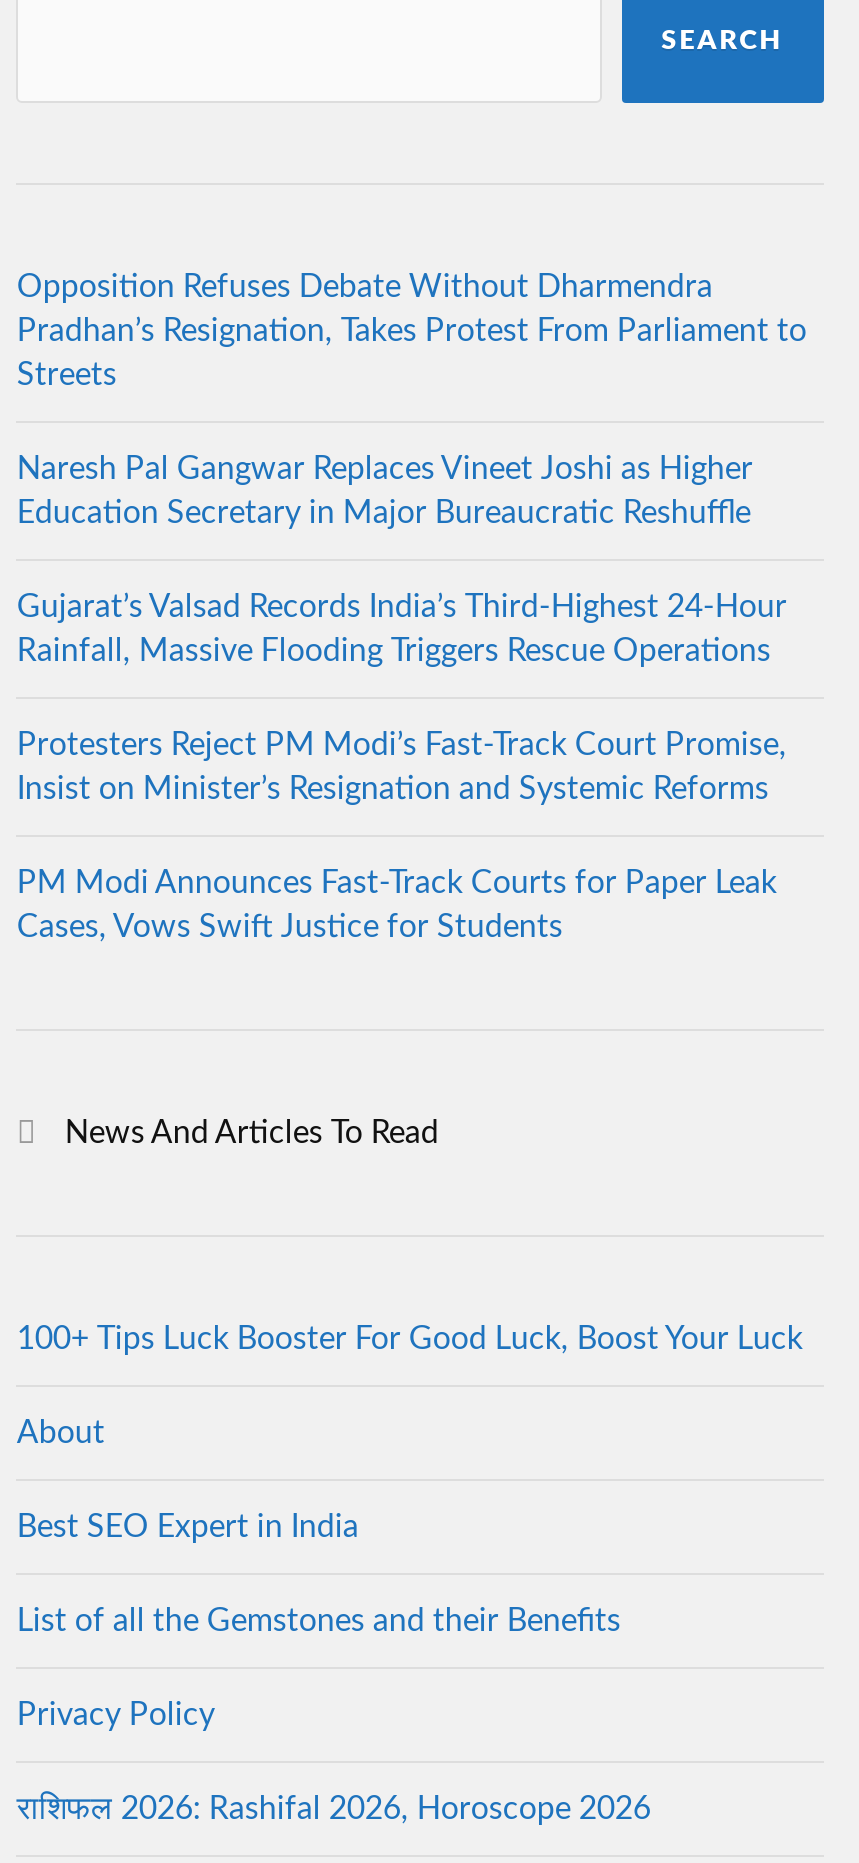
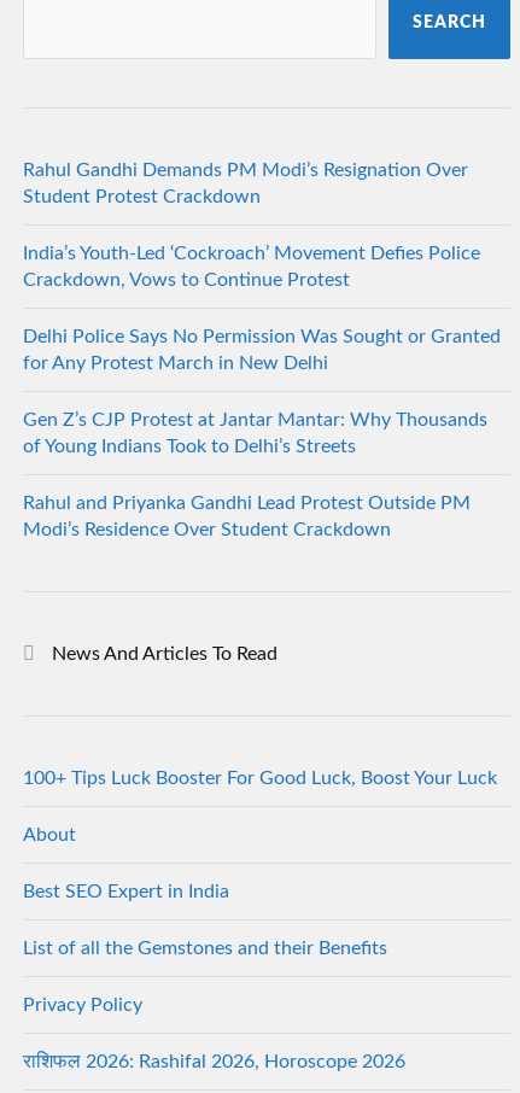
- Opposition Refuses Debate Without Dharmendra
- Pradhan’s Resignation, Takes Protest From Parliament to
- Streets
+ Rahul Gandhi Demands PM Modi’s Resignation Over
+ Student Protest Crackdown

- Naresh Pal Gangwar Replaces Vineet Joshi as Higher
- Education Secretary in Major Bureaucratic Reshuffle
+ India’s Youth-Led ‘Cockroach’ Movement Defies Police
+ Crackdown, Vows to Continue Protest

- Gujarat’s Valsad Records India’s Third-Highest 24-Hour
- Rainfall, Massive Flooding Triggers Rescue Operations
+ Delhi Police Says No Permission Was Sought or Granted
+ for Any Protest March in New Delhi

- Protesters Reject PM Modi’s Fast-Track Court Promise,
- Insist on Minister’s Resignation and Systemic Reforms
+ Gen Z’s CJP Protest at Jantar Mantar: Why Thousands
+ of Young Indians Took to Delhi’s Streets

- PM Modi Announces Fast-Track Courts for Paper Leak
- Cases, Vows Swift Justice for Students
+ Rahul and Priyanka Gandhi Lead Protest Outside PM
+ Modi’s Residence Over Student Crackdown
